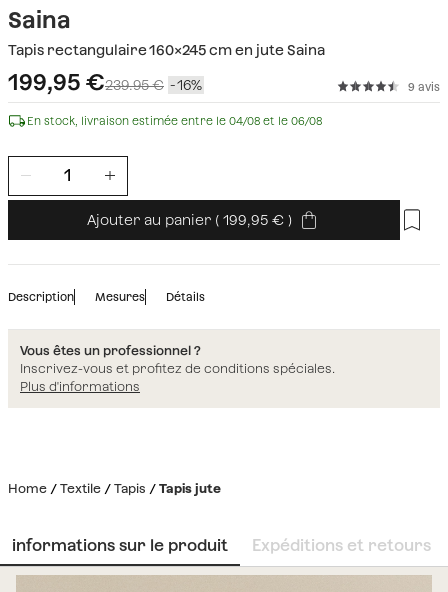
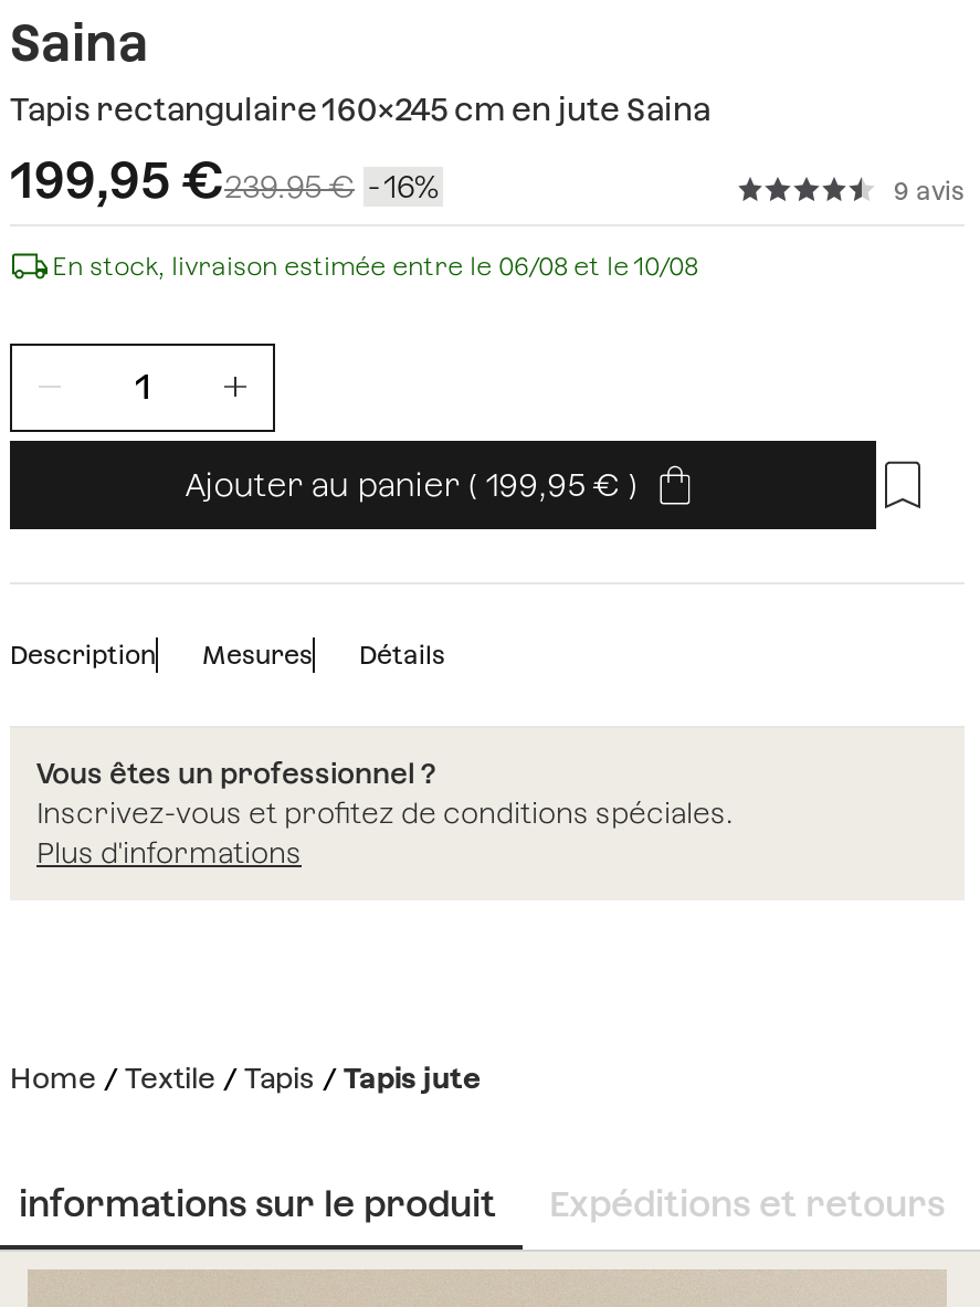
- En stock, livraison estimée entre le 04/08 et le 06/08
+ En stock, livraison estimée entre le 06/08 et le 10/08
